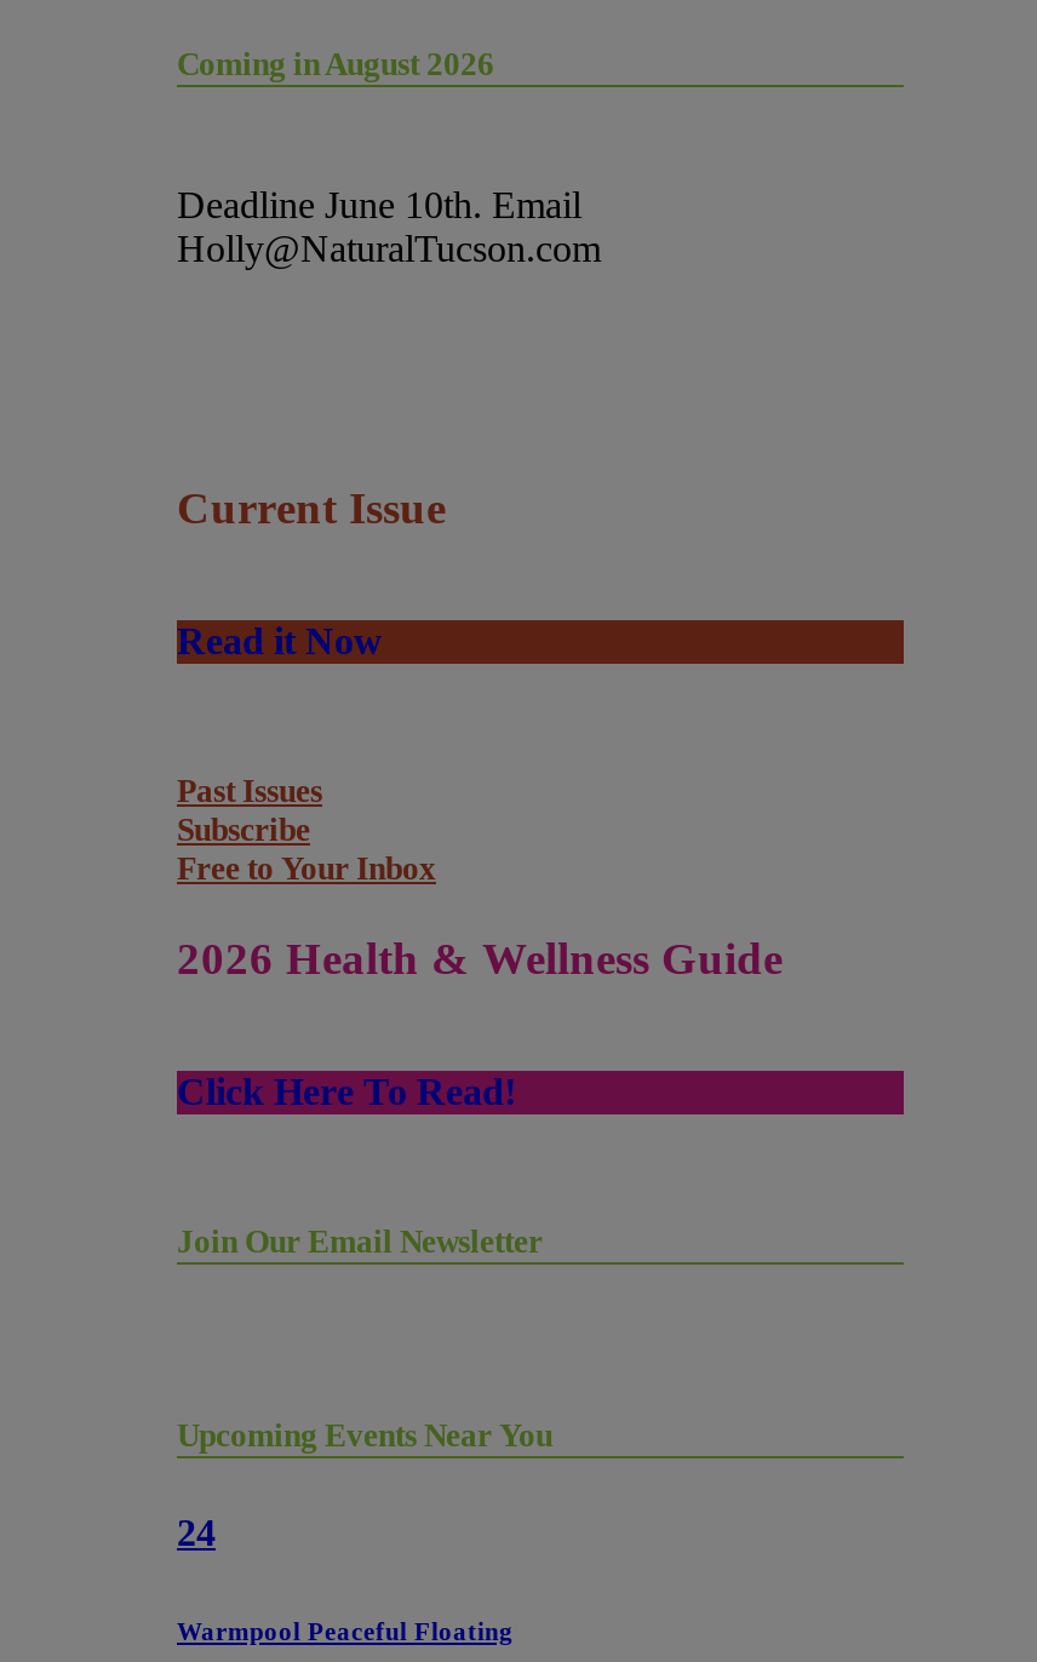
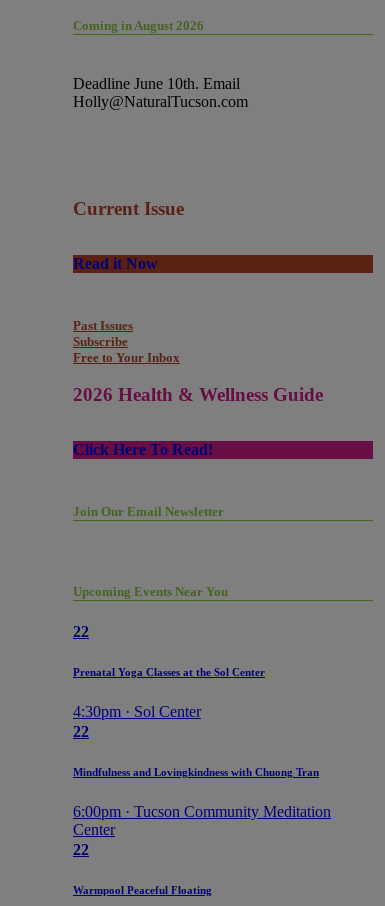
- 24
+ 22
+ Prenatal Yoga Classes at the Sol Center
+ 4:30pm · Sol Center
+ 22
+ Mindfulness and Lovingkindness with Chuong Tran
+ 6:00pm · Tucson Community Meditation
+ Center
+ 22
